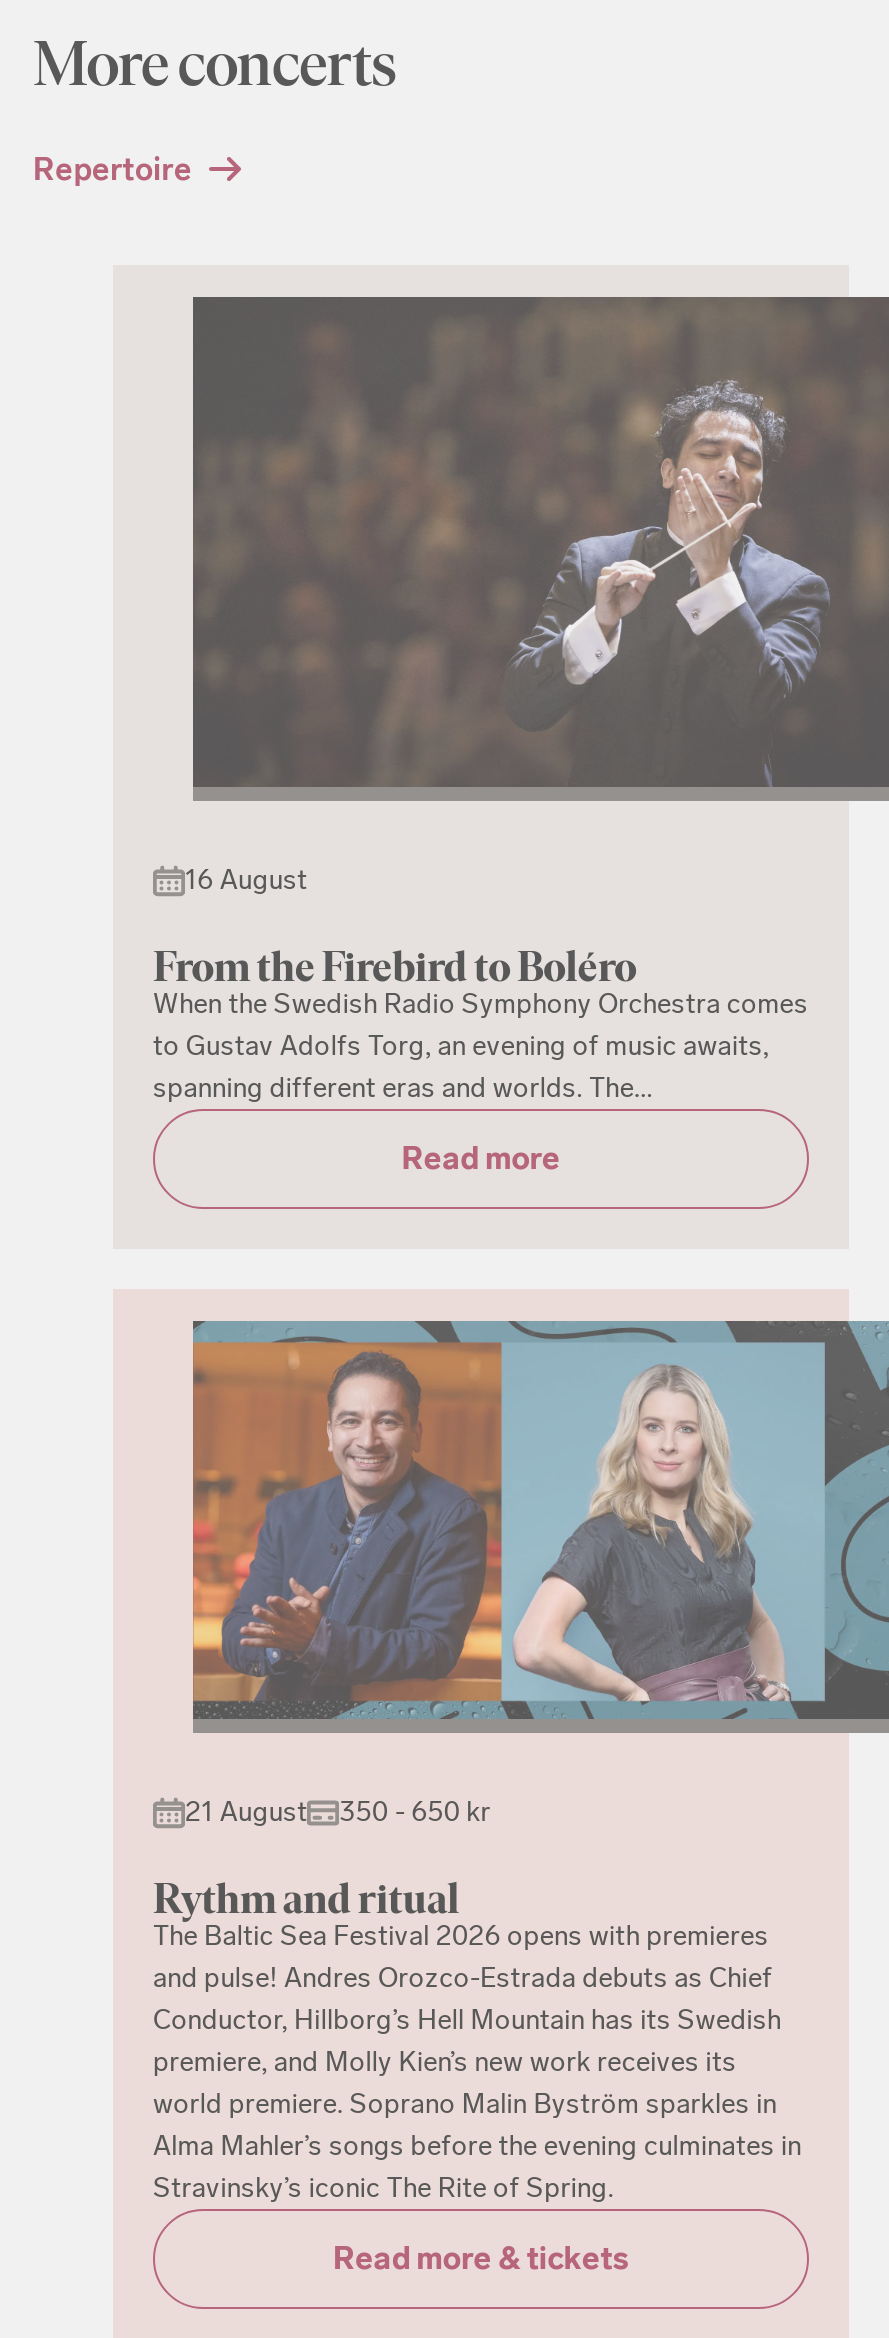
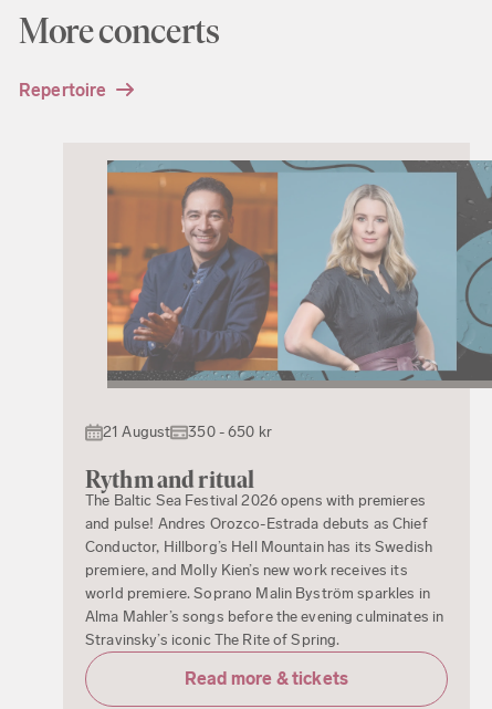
- [image]
- 16 August
- From the Firebird to Boléro
- When the Swedish Radio Symphony Orchestra comes
- to Gustav Adolfs Torg, an evening of music awaits,
- spanning different eras and worlds. The...
- Read more
